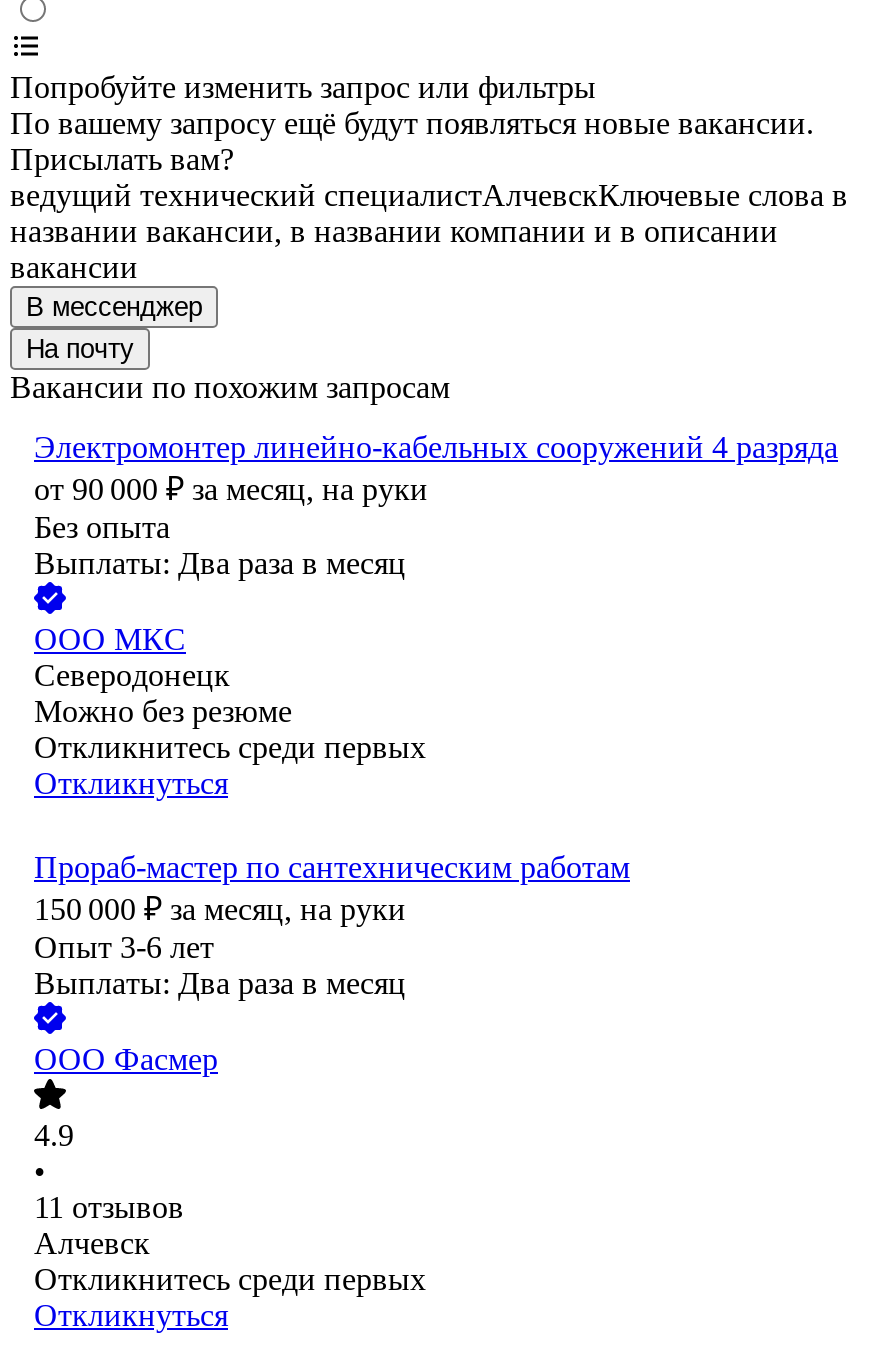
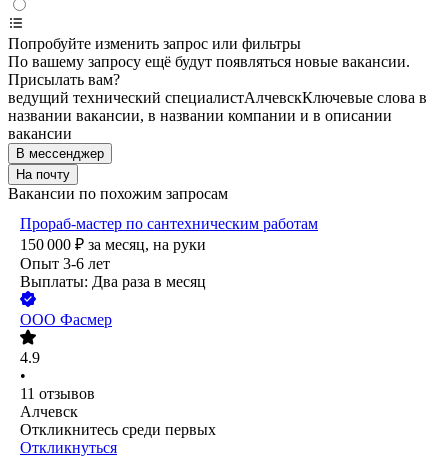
- Электромонтер линейно-кабельных сооружений 4 разряда
- от 90 000 ₽ за месяц, на руки
- Без опыта
- Выплаты: Два раза в месяц
- ООО МКС
- Северодонецк
- Можно без резюме
- Откликнитесь среди первых
- Откликнуться
